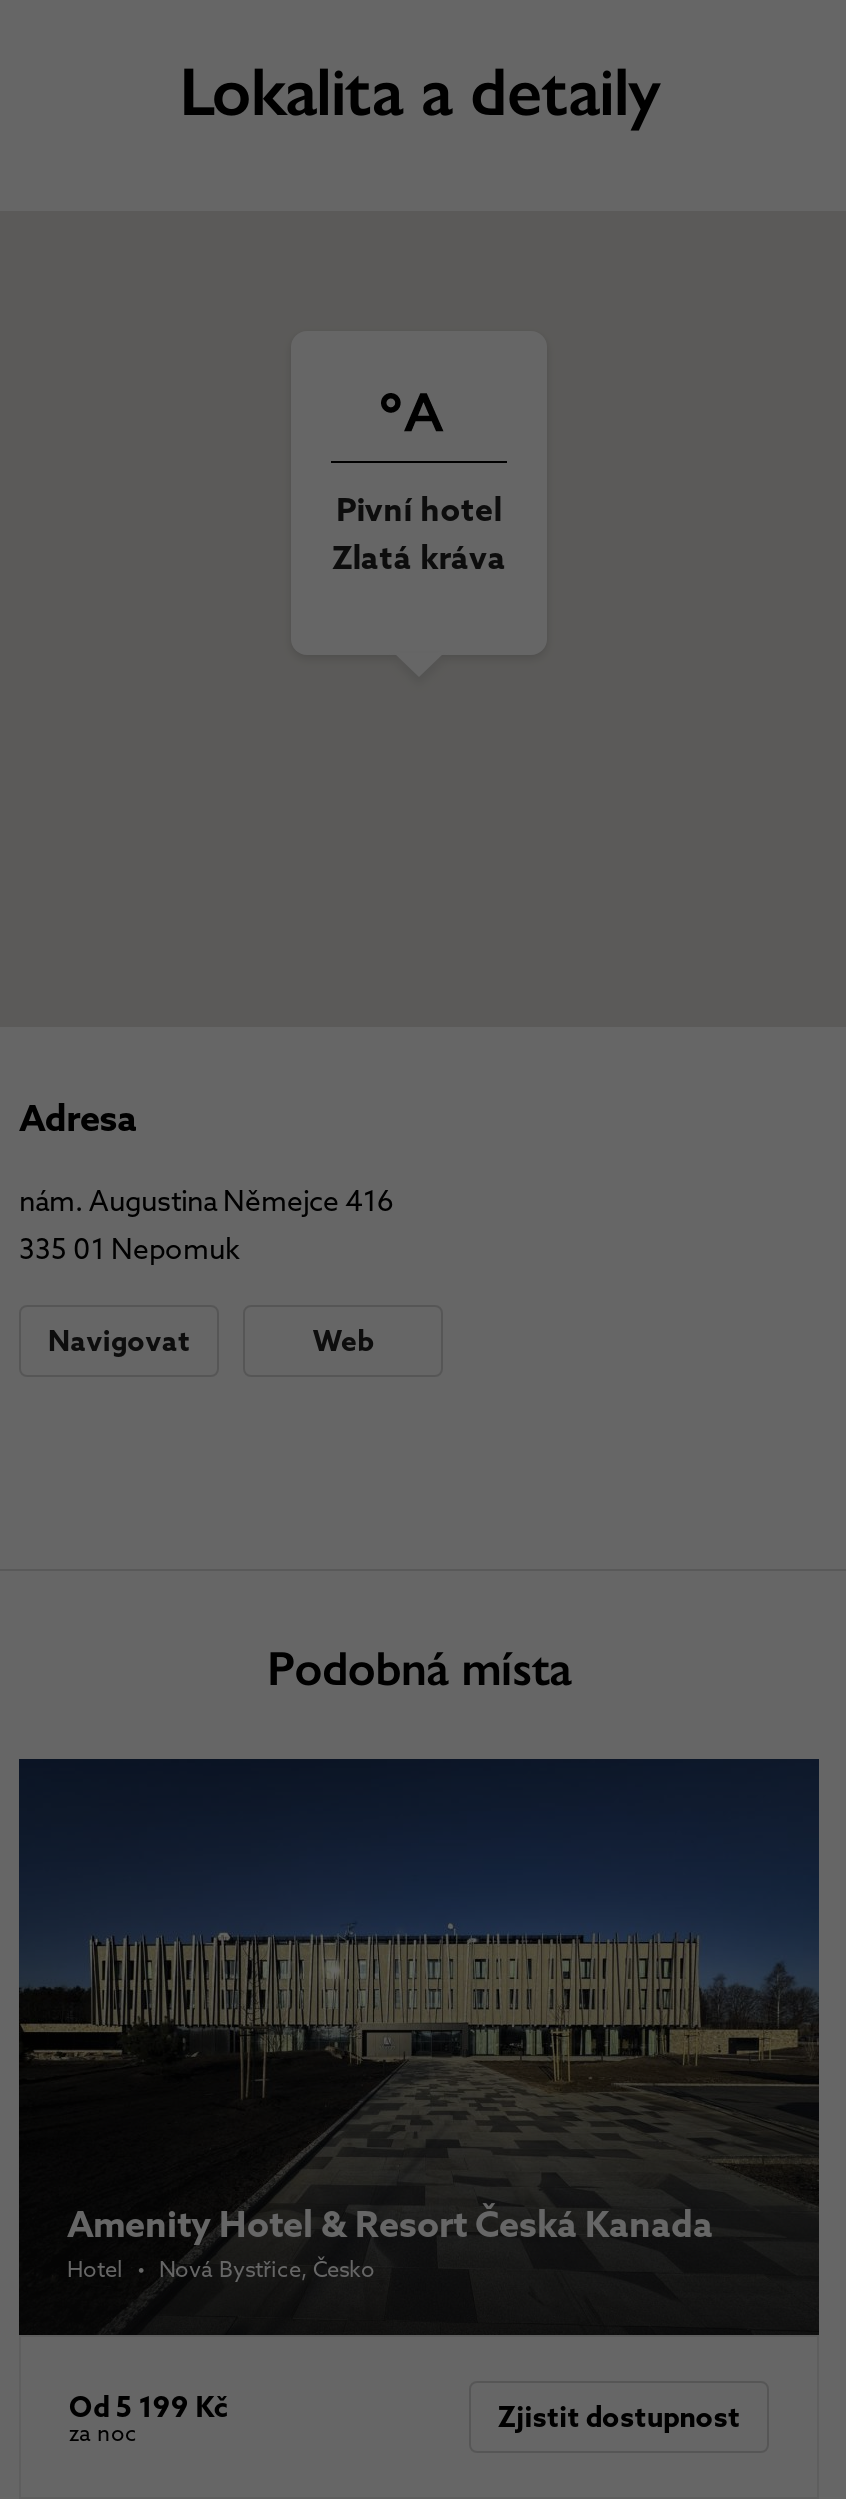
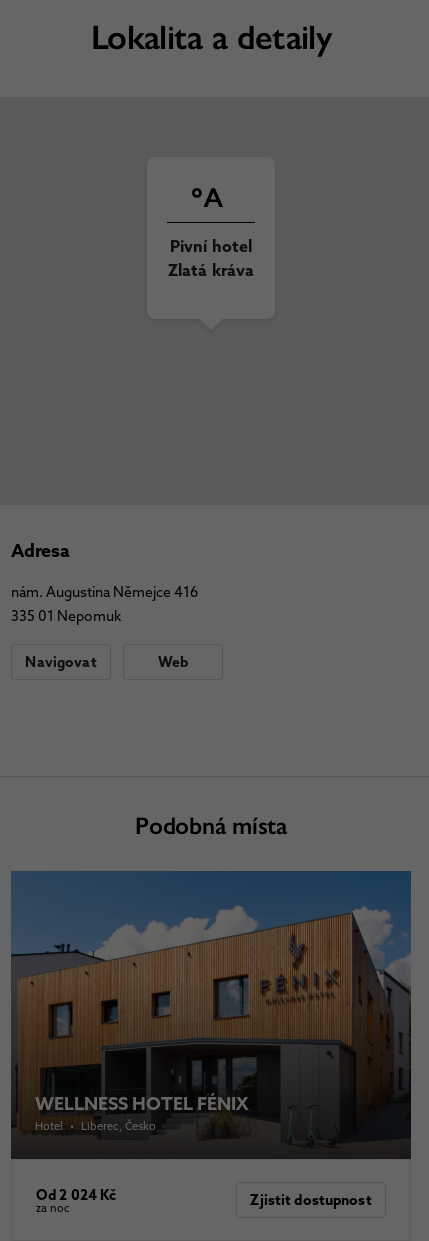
- [image]
- Amenity Hotel & Resort Česká Kanada
- Hotel • Nová Bystřice, Česko
+ [image]
+ WELLNESS HOTEL FÉNIX
+ Hotel • Liberec, Česko

- Od 5 199 Kč
+ Od 2 024 Kč
